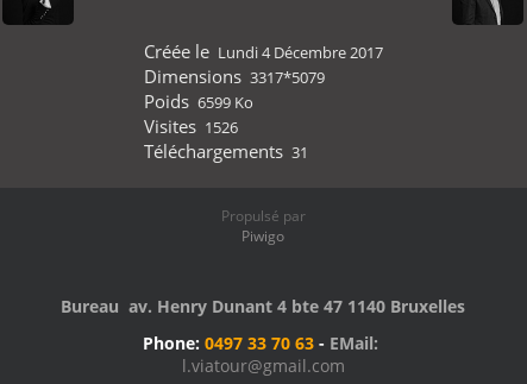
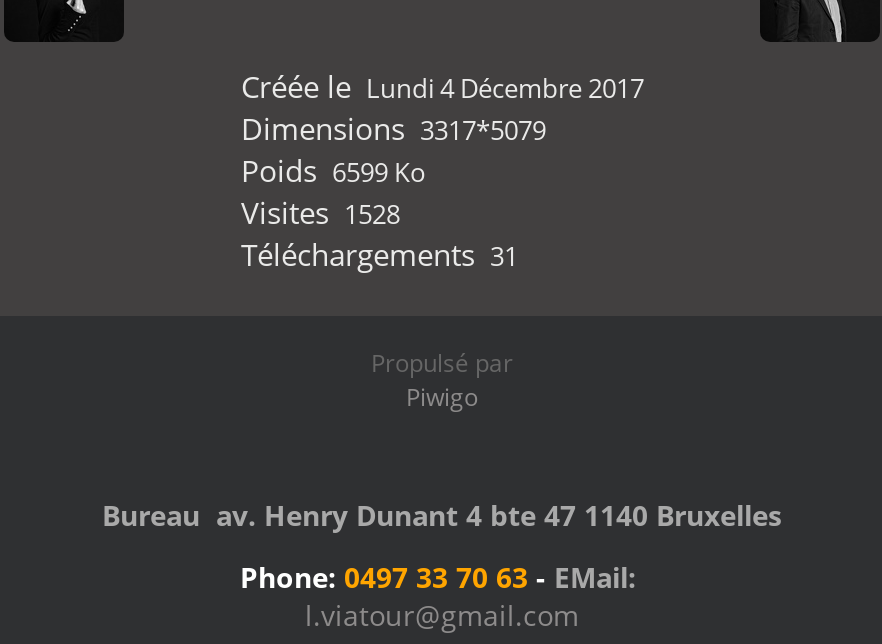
- Visites 1526
+ Visites 1528
